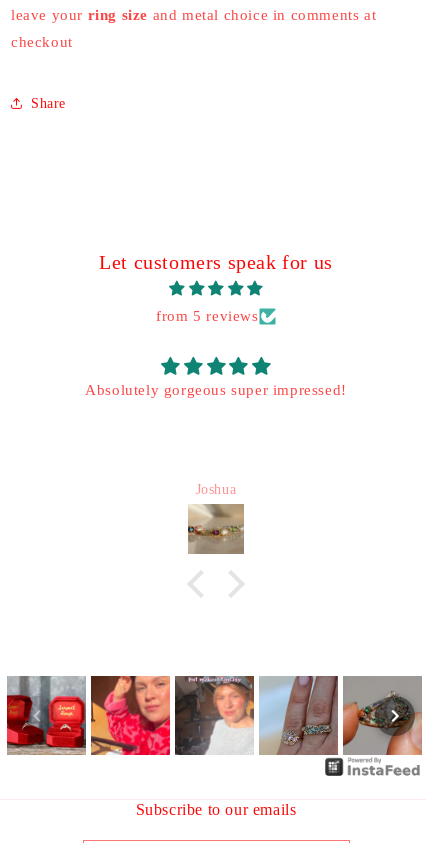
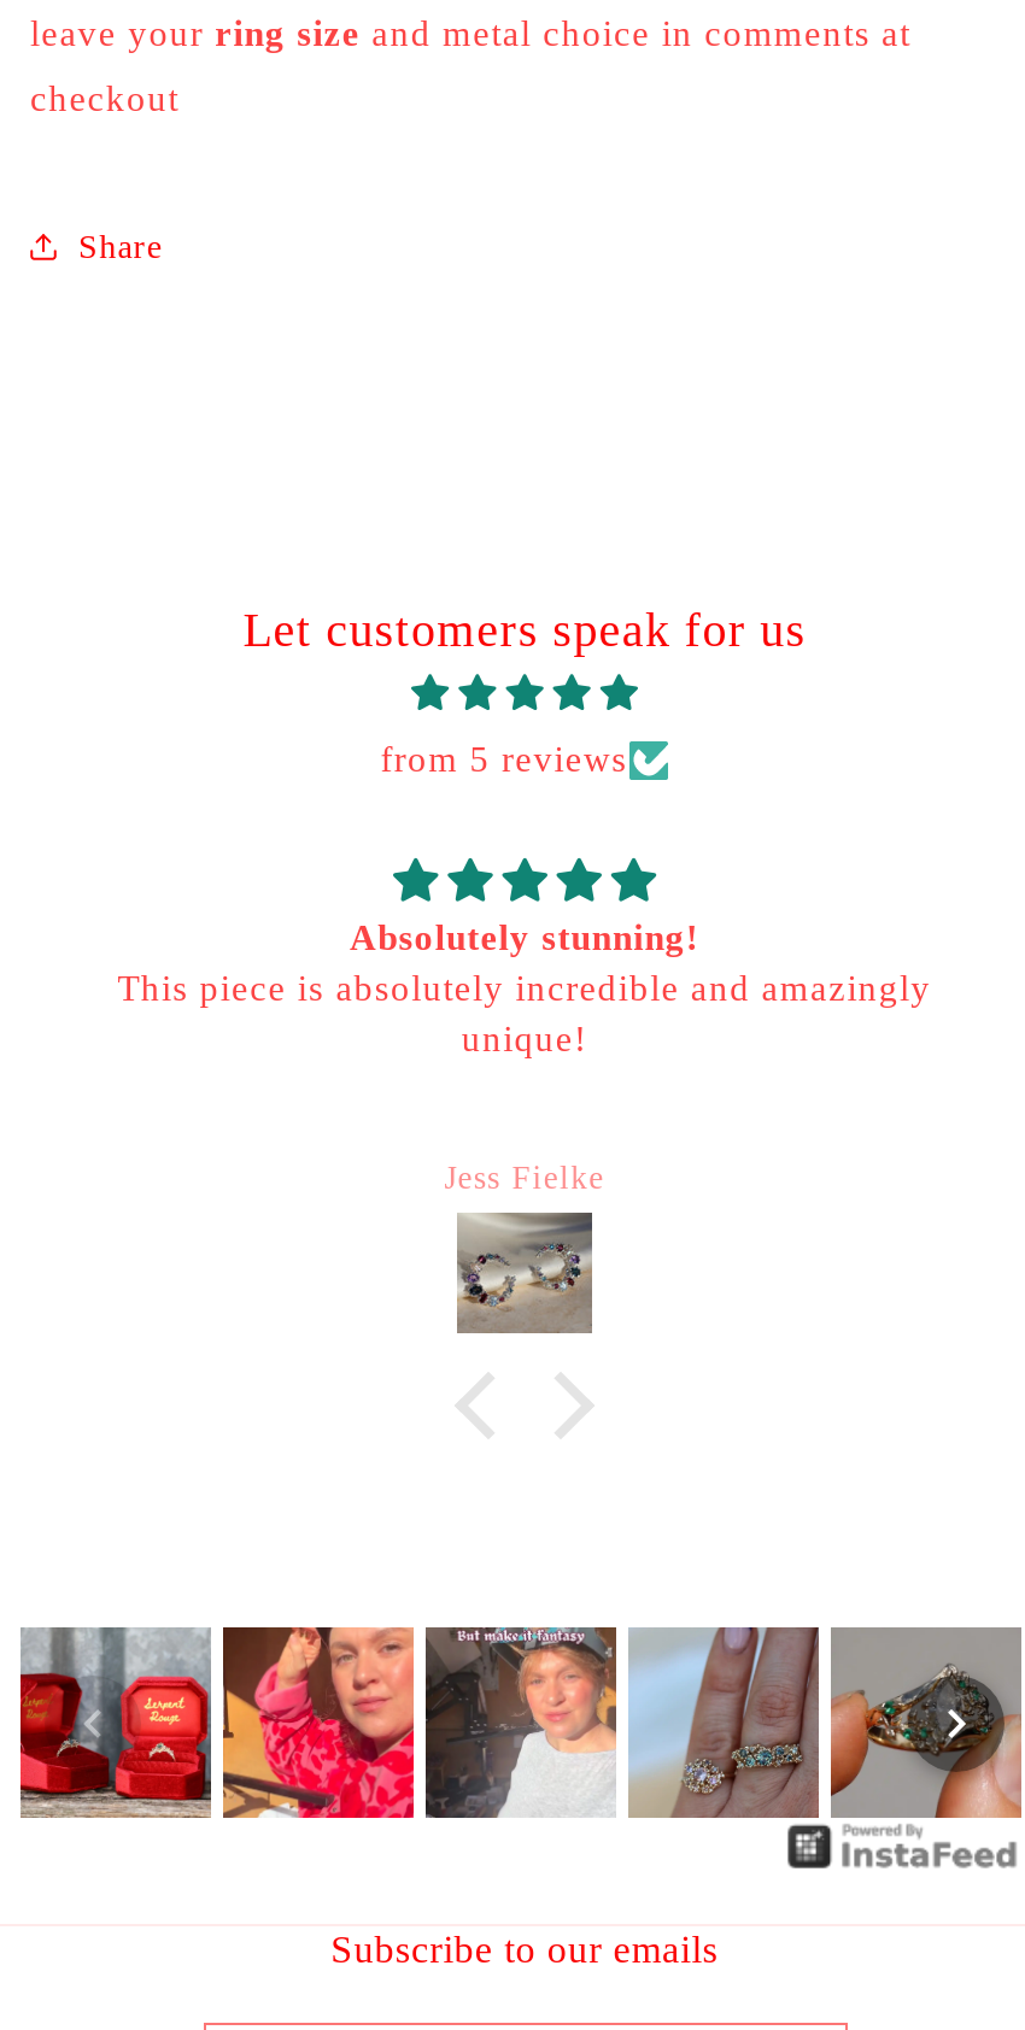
- Absolutely gorgeous super impressed!
+ Absolutely stunning!
+ This piece is absolutely incredible and amazingly
+ unique!

- Joshua
+ Jess Fielke

- [image]
+ [image]
